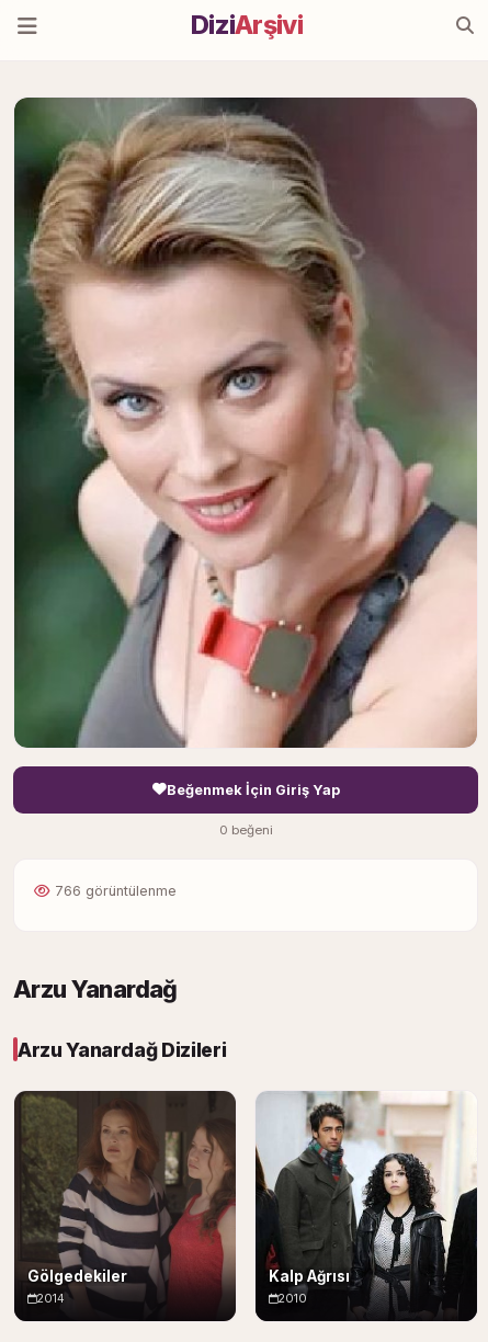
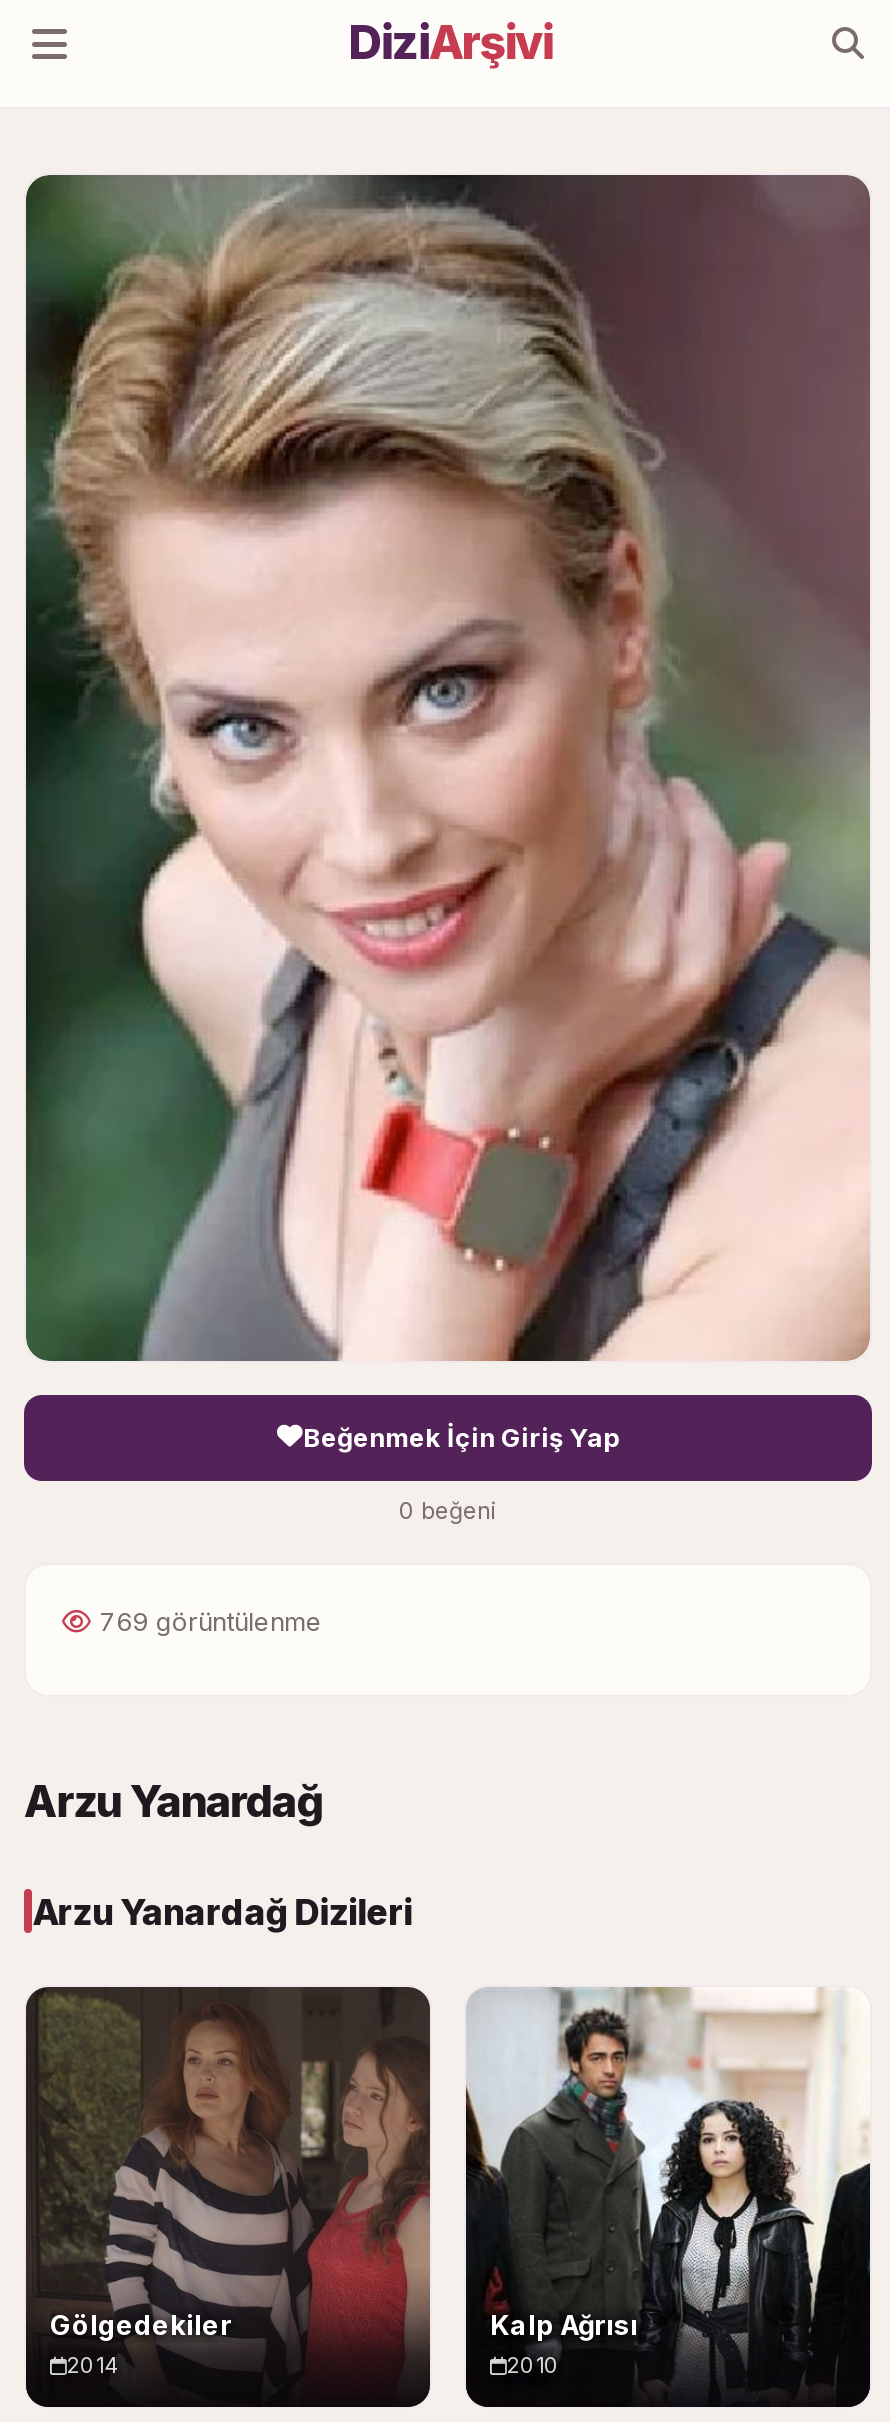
- 766 görüntülenme
+ 769 görüntülenme
